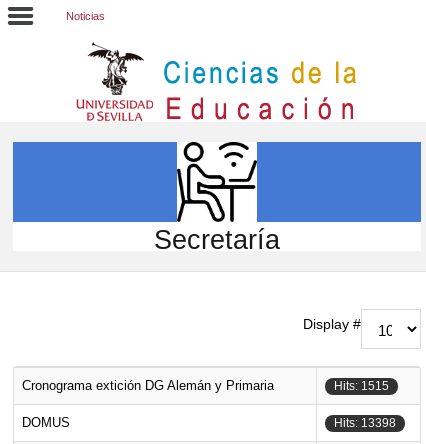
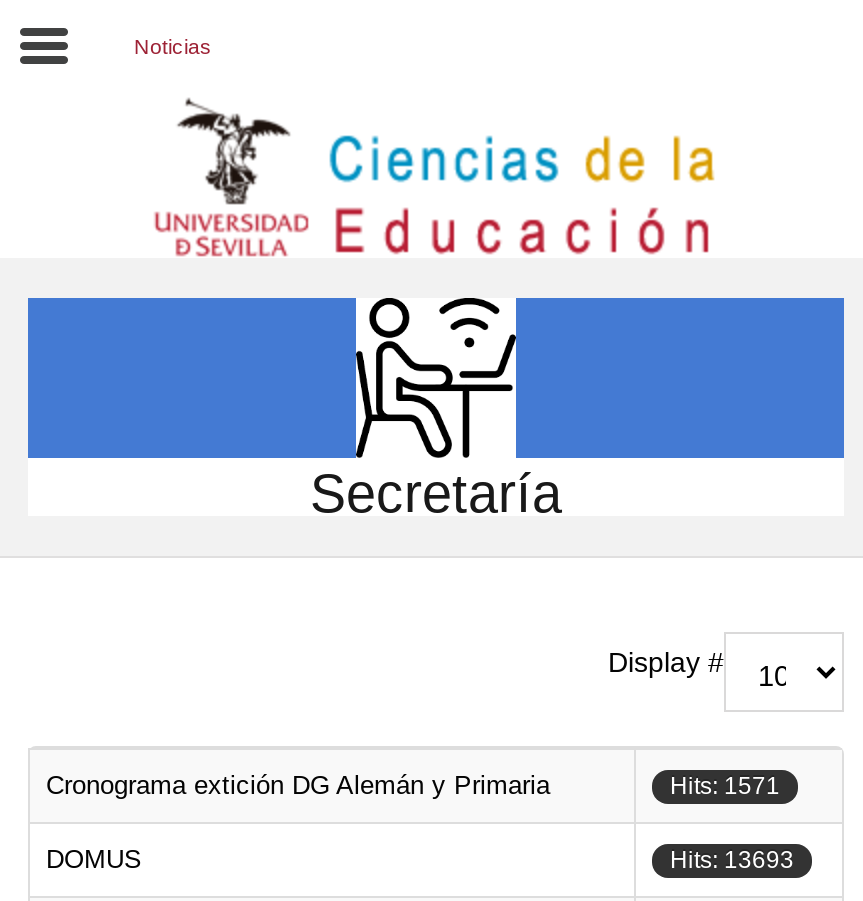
- Hits: 1515
+ Hits: 1571

- Hits: 13398
+ Hits: 13693
